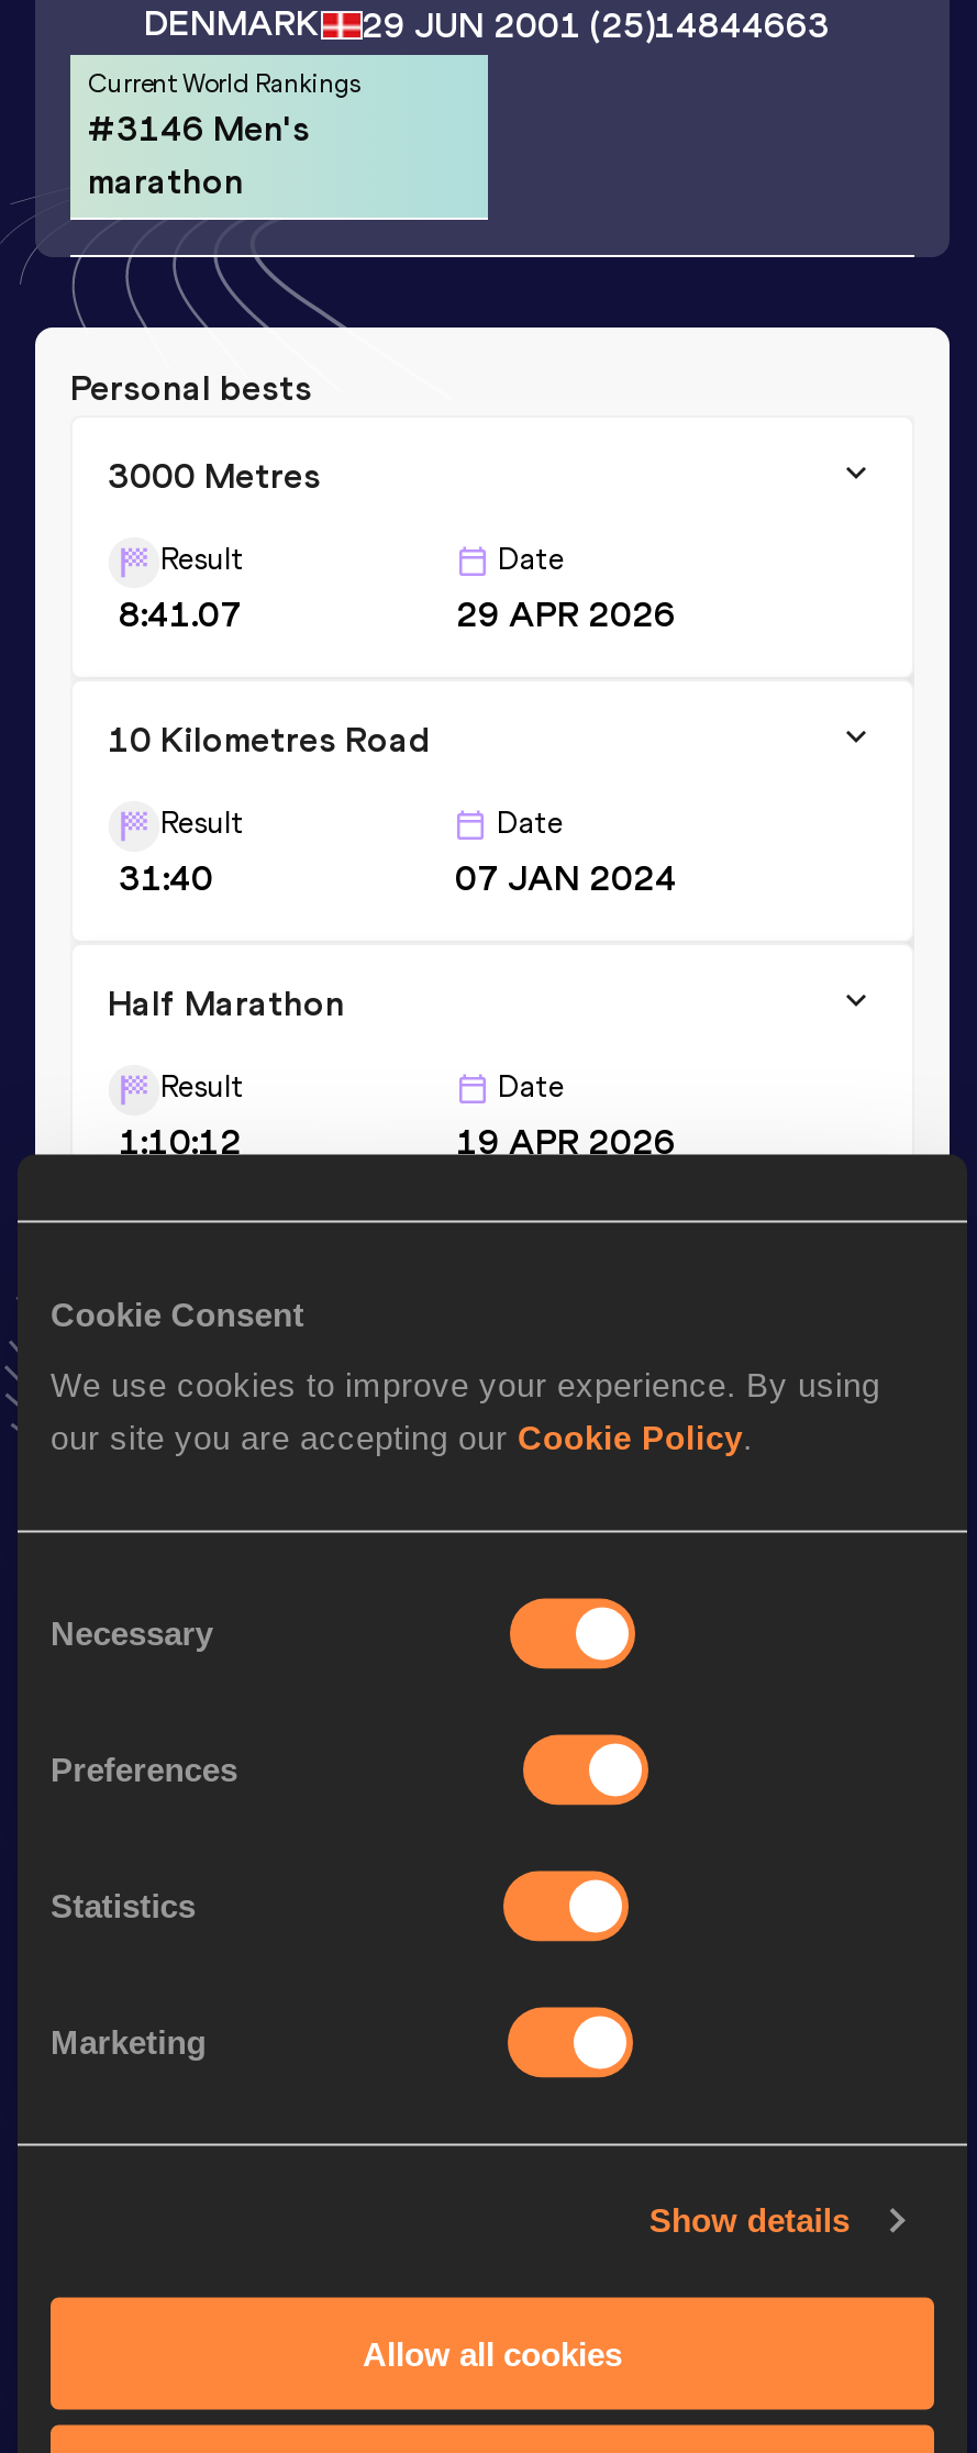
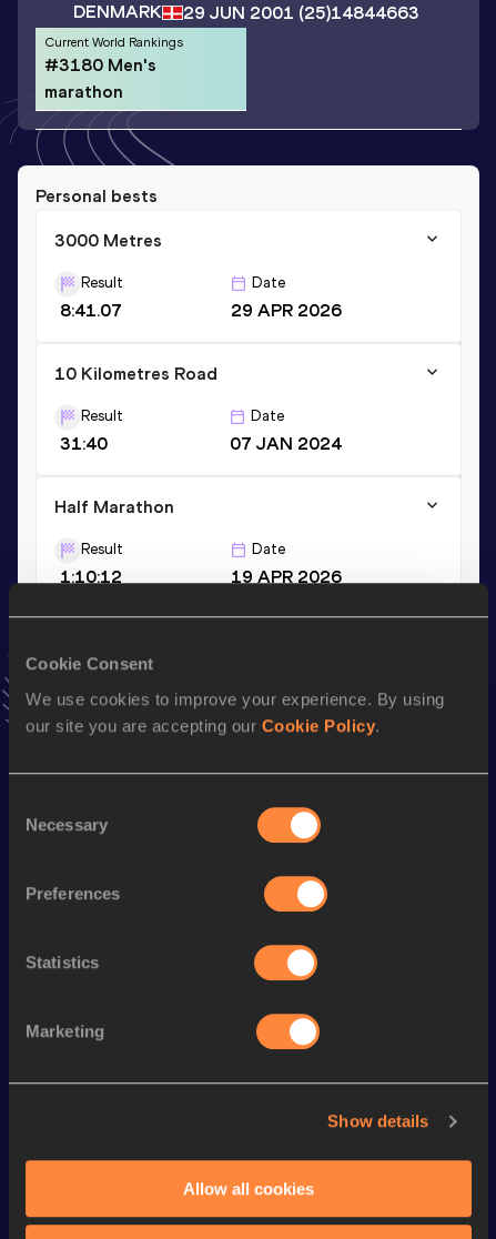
- #3146 Men's
+ #3180 Men's
